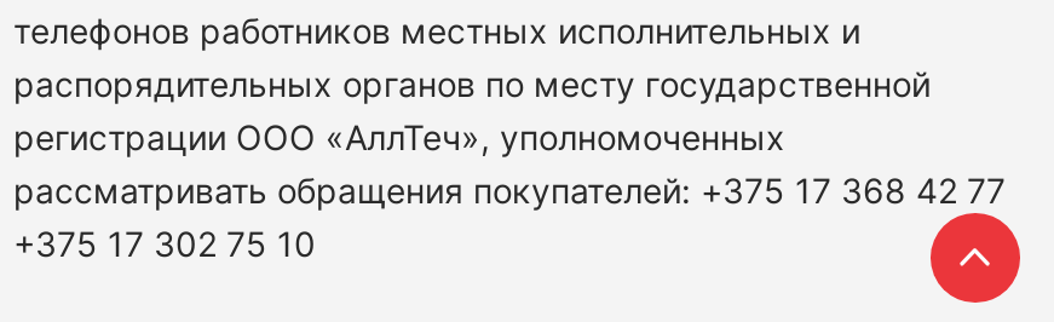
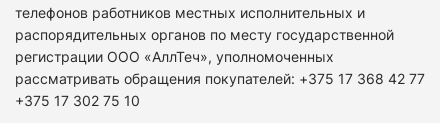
- [image]
